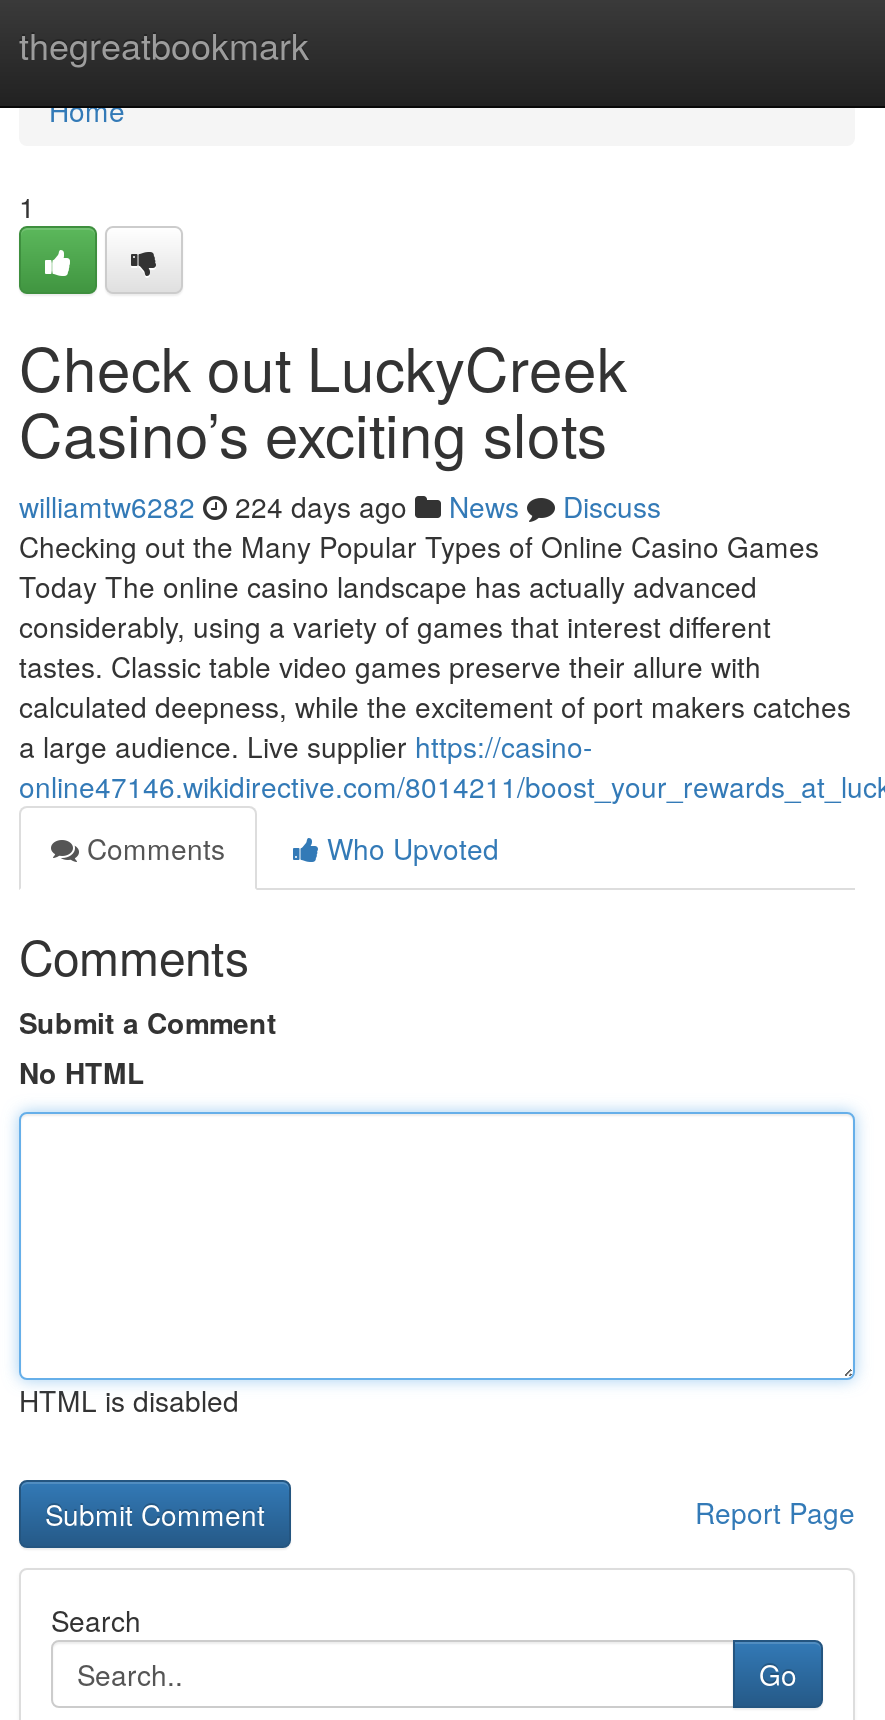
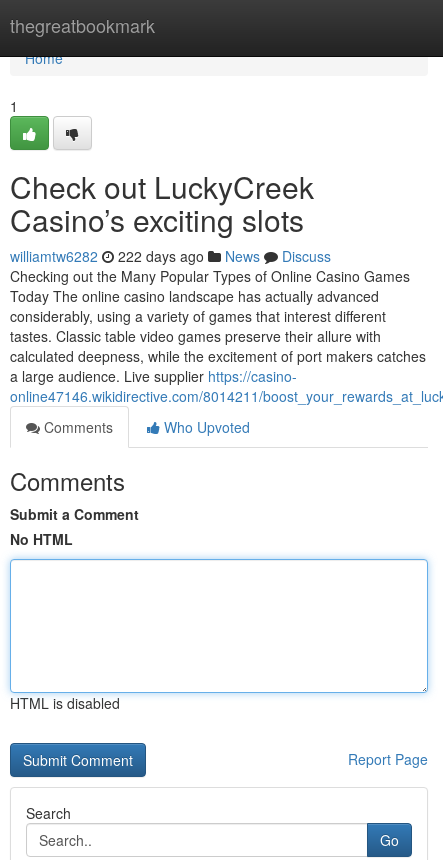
- williamtw6282 224 days ago News Discuss
+ williamtw6282 222 days ago News Discuss
